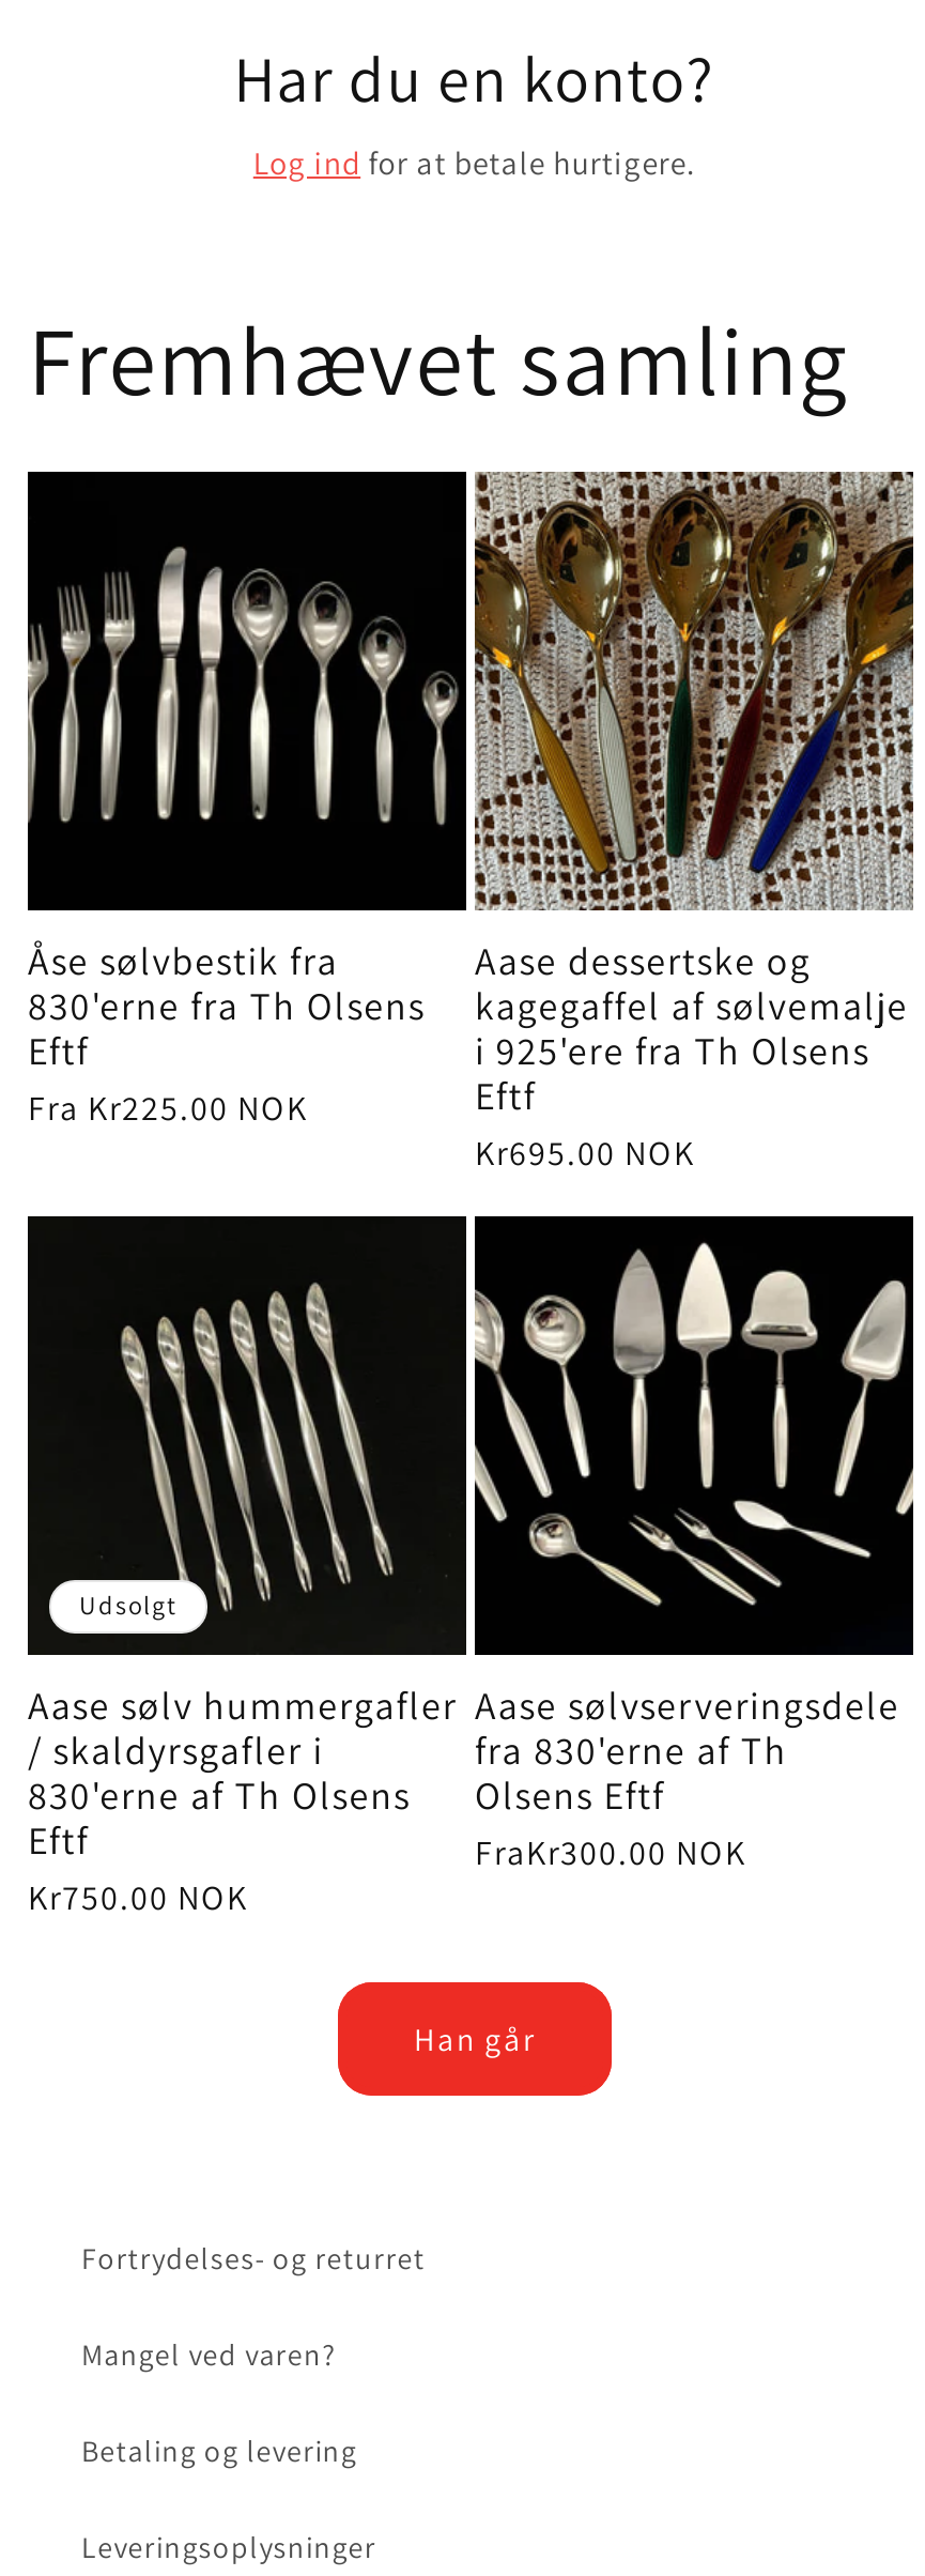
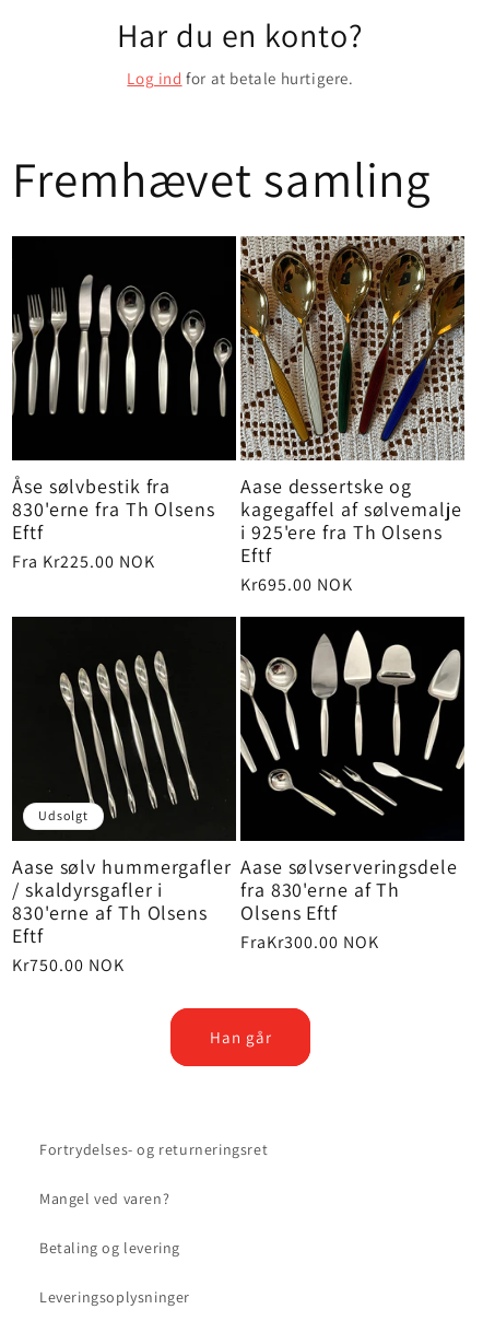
- Fortrydelses- og returret
+ Fortrydelses- og returneringsret
